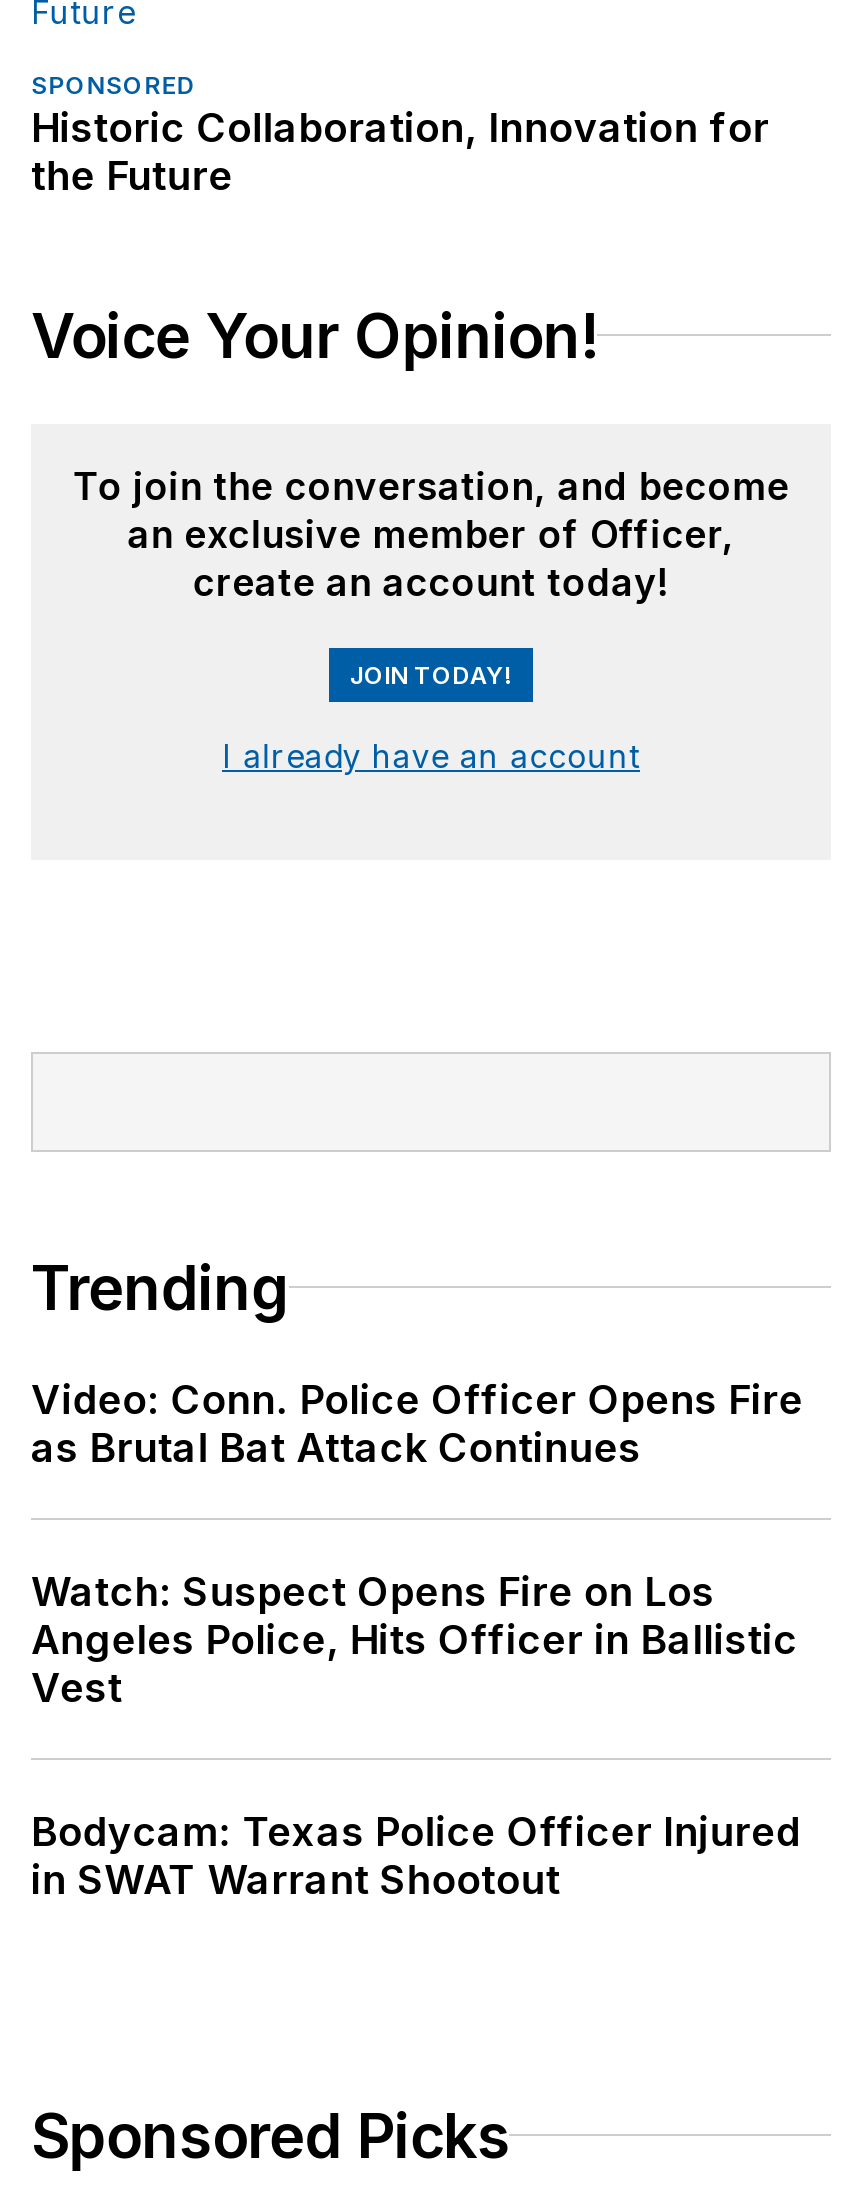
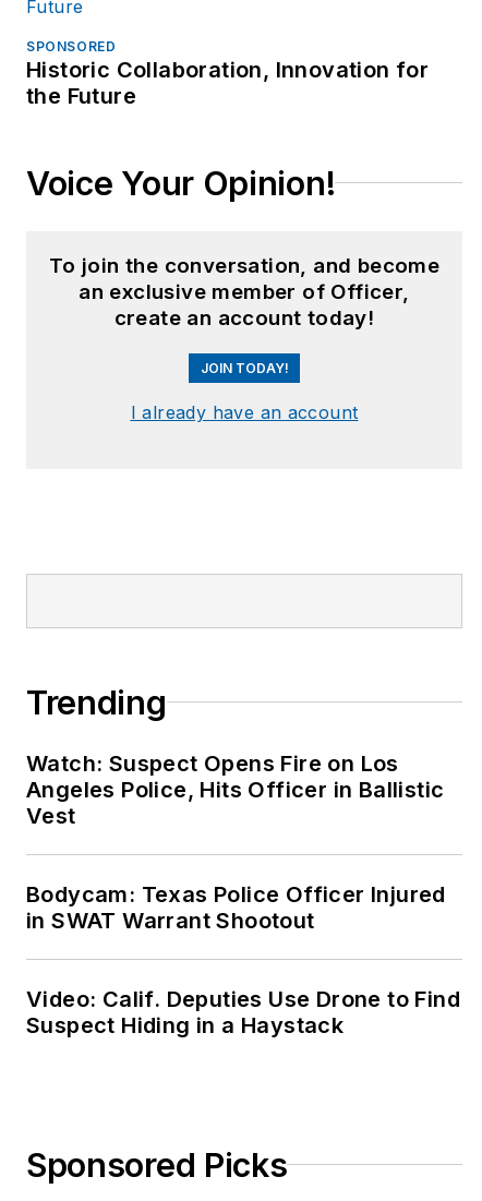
- Video: Conn. Police Officer Opens Fire
- as Brutal Bat Attack Continues

moved up: Watch: Suspect Opens Fire on Los | Angeles Police, Hits Officer in Ballistic | Vest | Bodycam: Texas Police Officer Injured | in SWAT Warrant Shootout

+ Video: Calif. Deputies Use Drone to Find
+ Suspect Hiding in a Haystack
